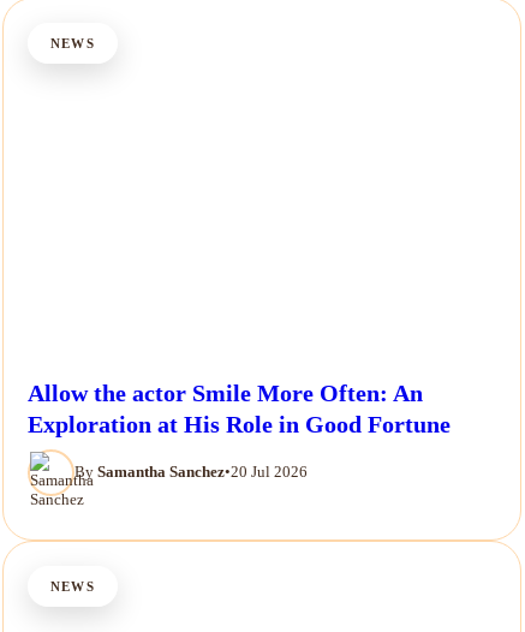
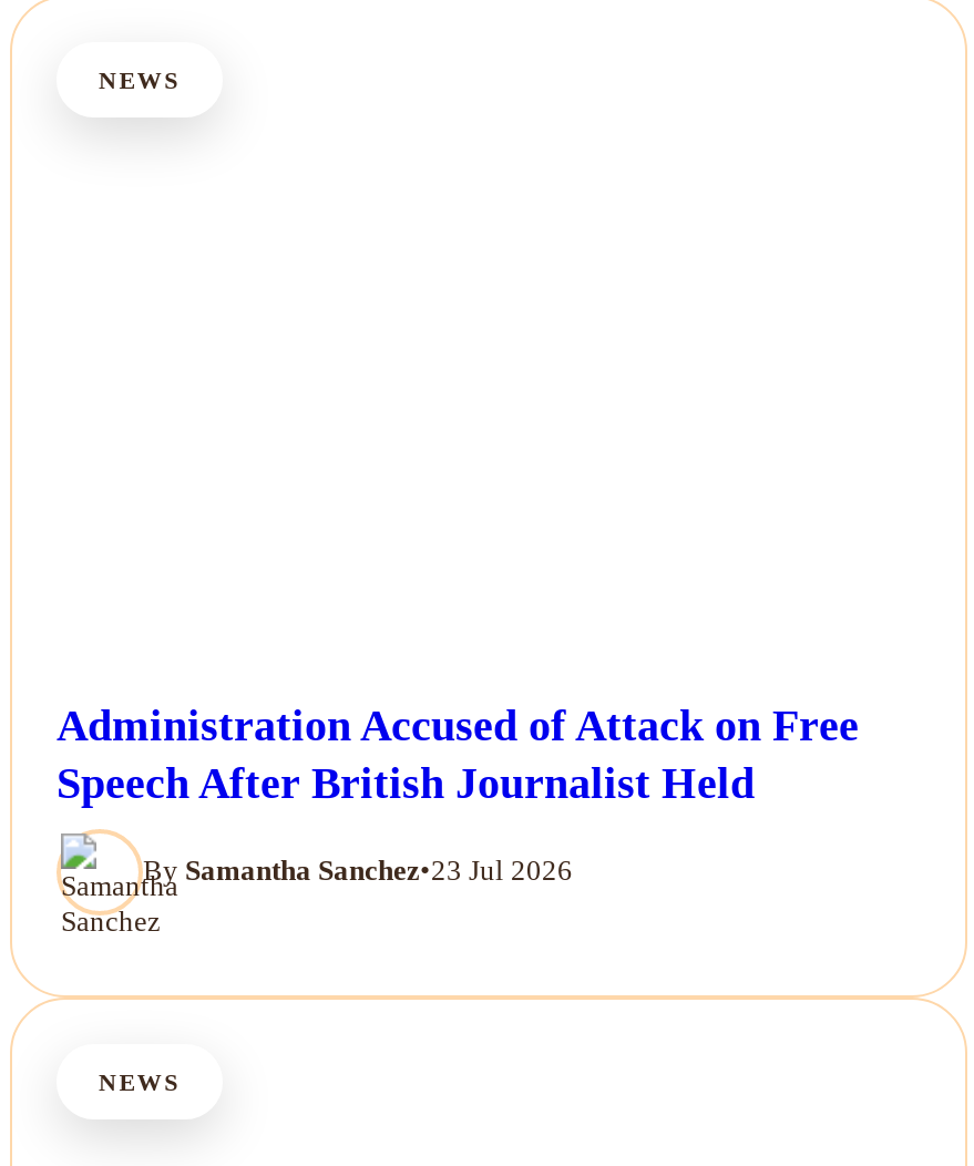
- Allow the actor Smile More Often: An
- Exploration at His Role in Good Fortune
+ Administration Accused of Attack on Free
+ Speech After British Journalist Held

- By Samantha Sanchez•20 Jul 2026
+ By Samantha Sanchez•23 Jul 2026
